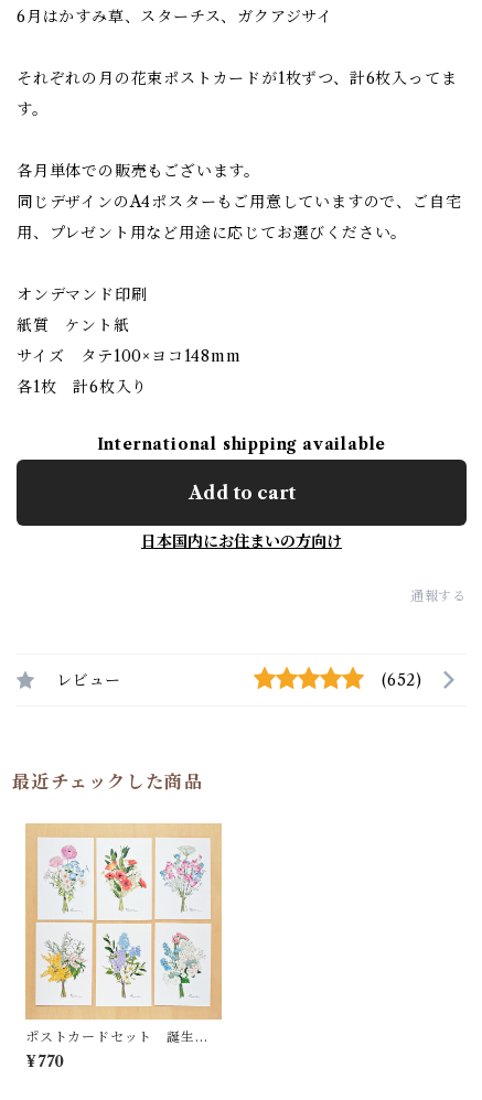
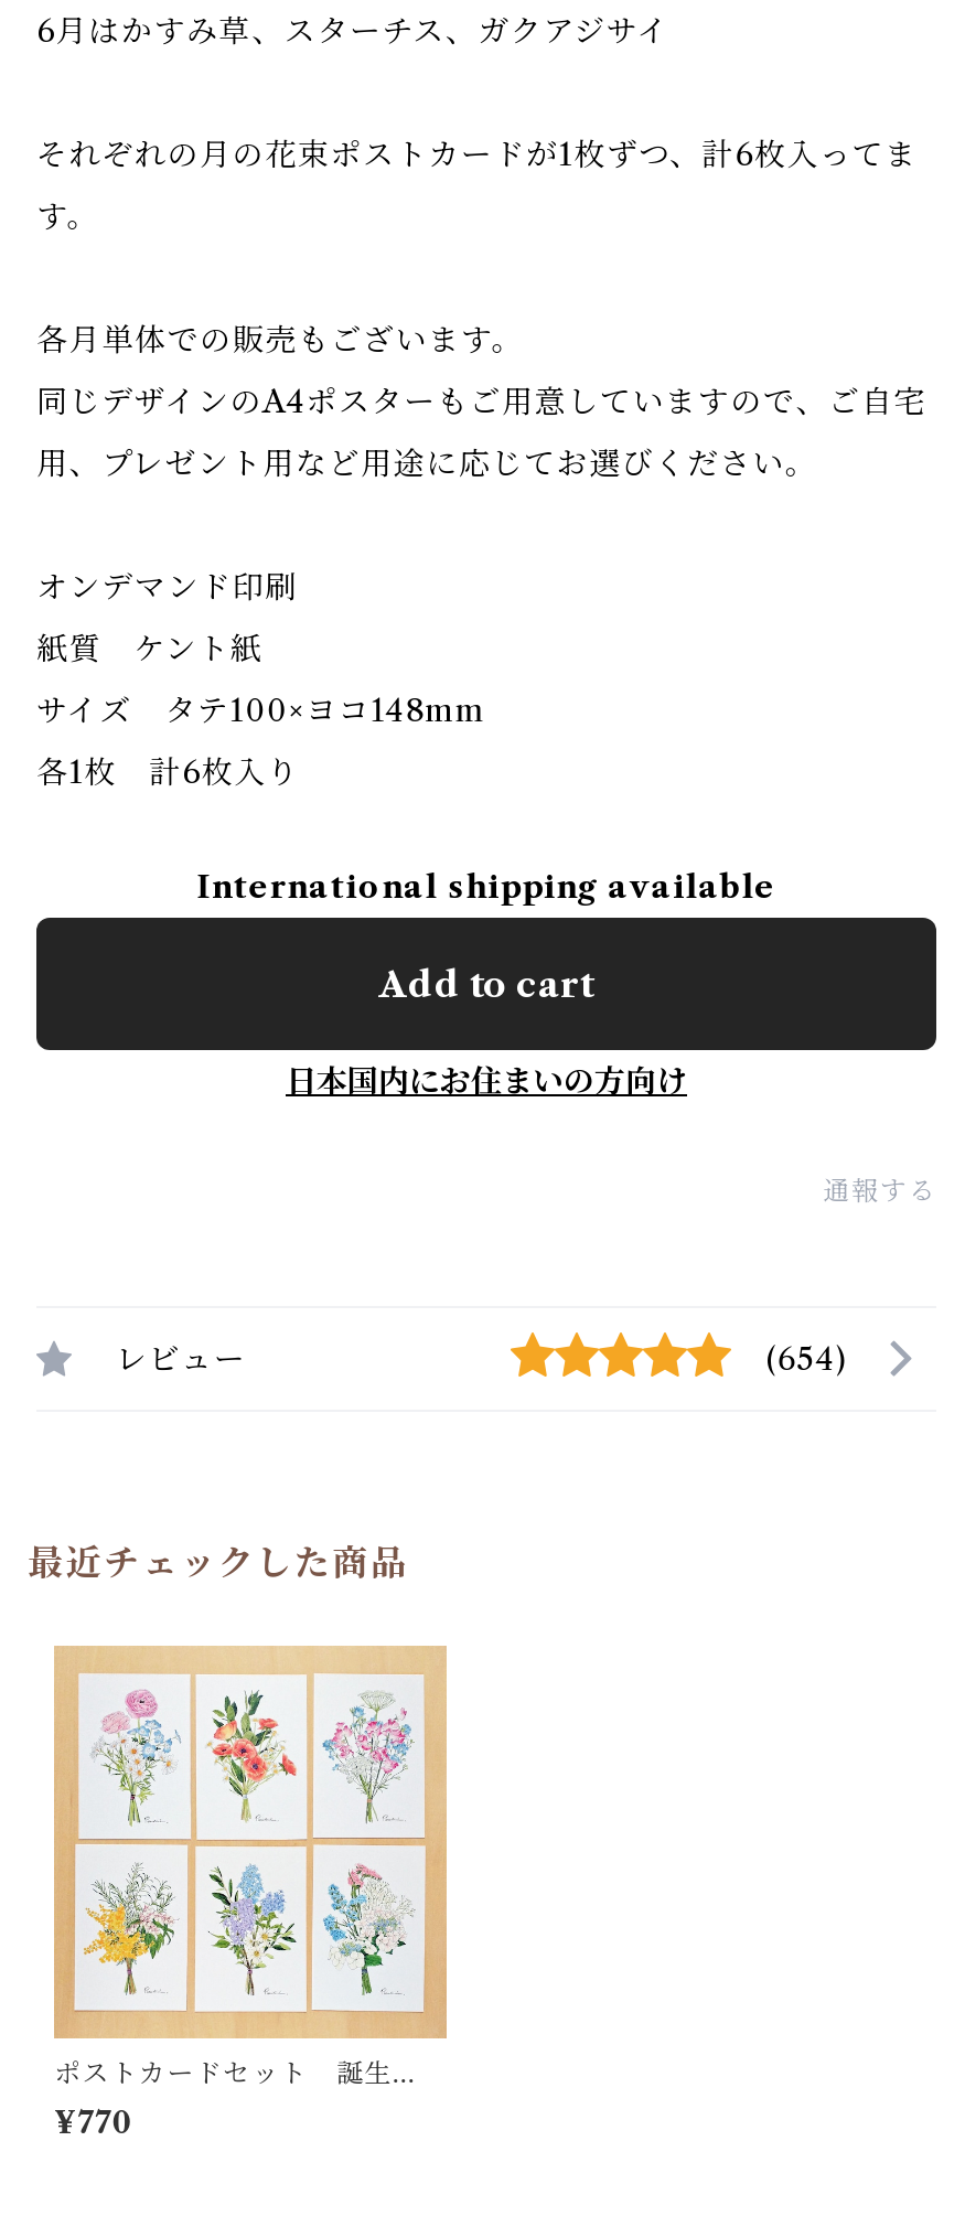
- (652)
+ (654)
